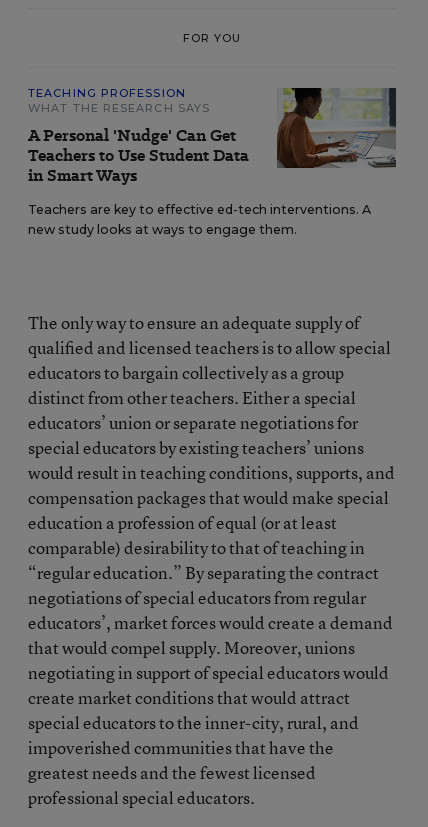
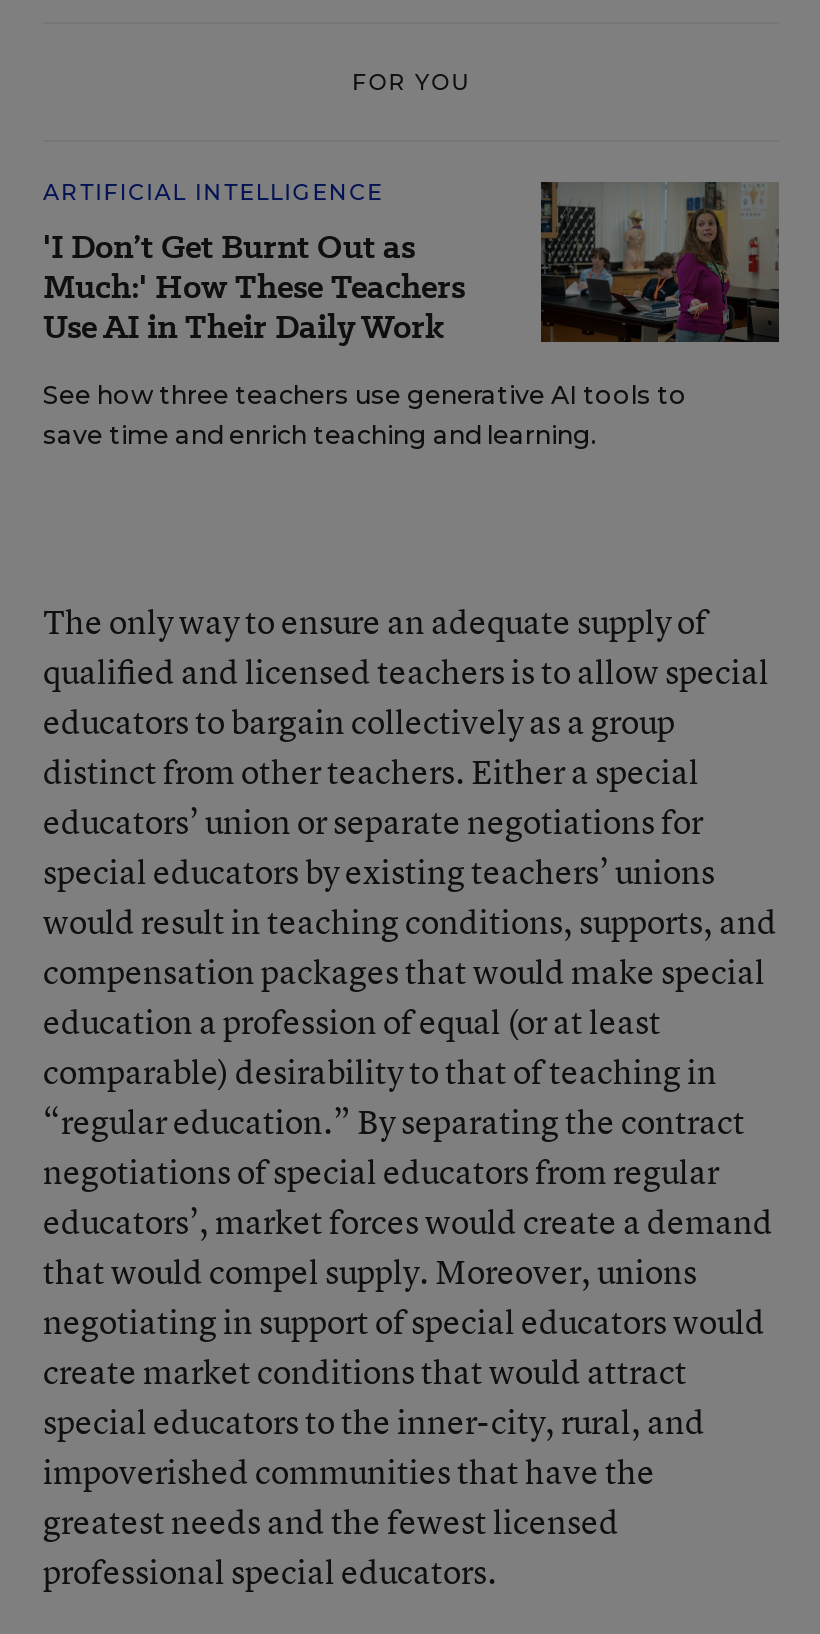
- TEACHING PROFESSION
- WHAT THE RESEARCH SAYS
- A Personal 'Nudge' Can Get
- Teachers to Use Student Data
- in Smart Ways
+ ARTIFICIAL INTELLIGENCE
+ 'I Don’t Get Burnt Out as
+ Much:' How These Teachers
+ Use AI in Their Daily Work

- [image]
- Teachers are key to effective ed-tech interventions. A
- new study looks at ways to engage them.
+ [image]
+ See how three teachers use generative AI tools to
+ save time and enrich teaching and learning.
